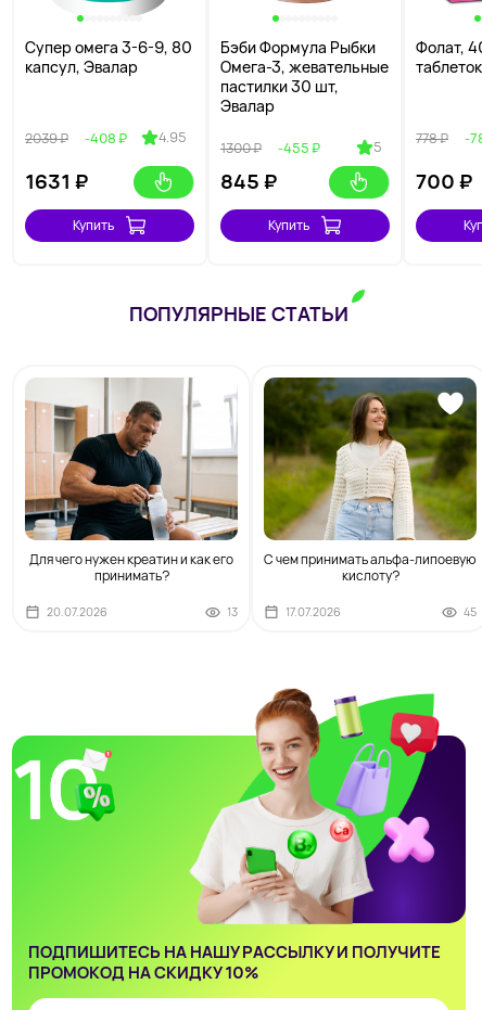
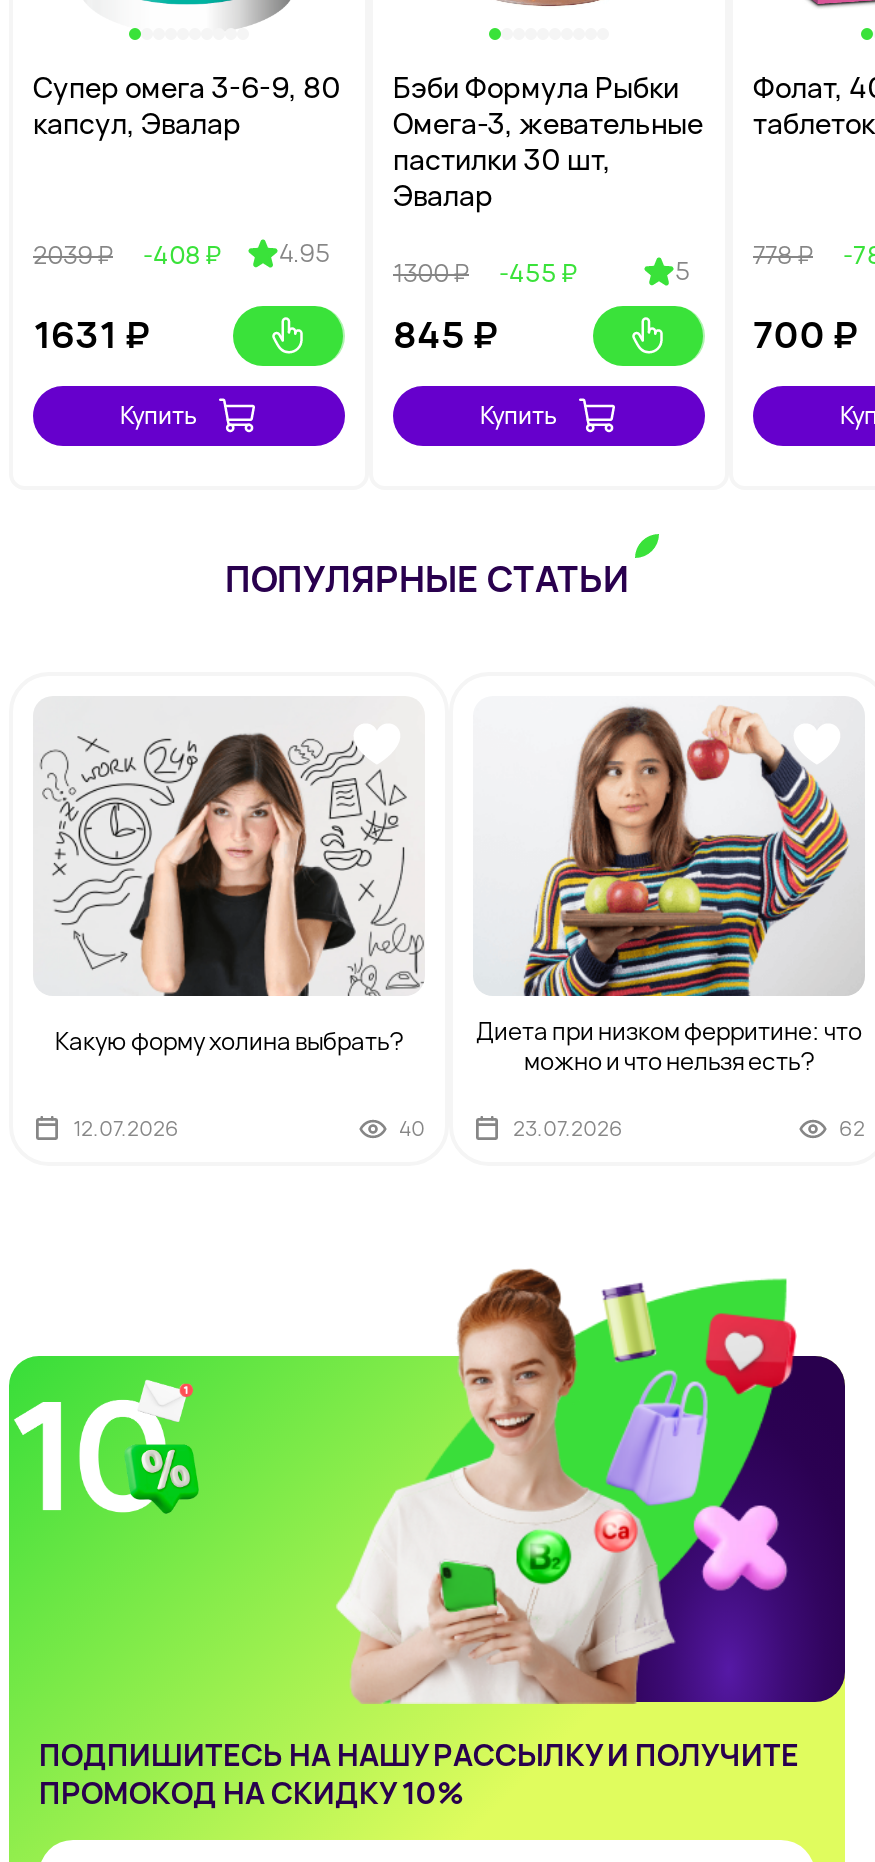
- [image]
- Для чего нужен креатин и как его
- принимать?
+ [image]
+ Какую форму холина выбрать?

- [image]
- С чем принимать альфа-липоевую
- кислоту?
+ [image]
+ Диета при низком ферритине: что
+ можно и что нельзя есть?

- 20.07.2026
- 13
+ 12.07.2026
+ 40

- 17.07.2026
- 45
+ 23.07.2026
+ 62
